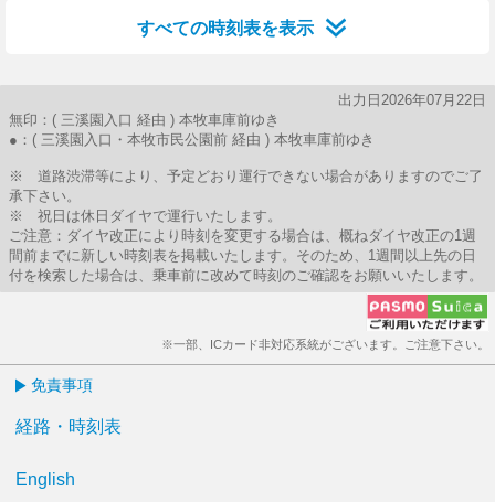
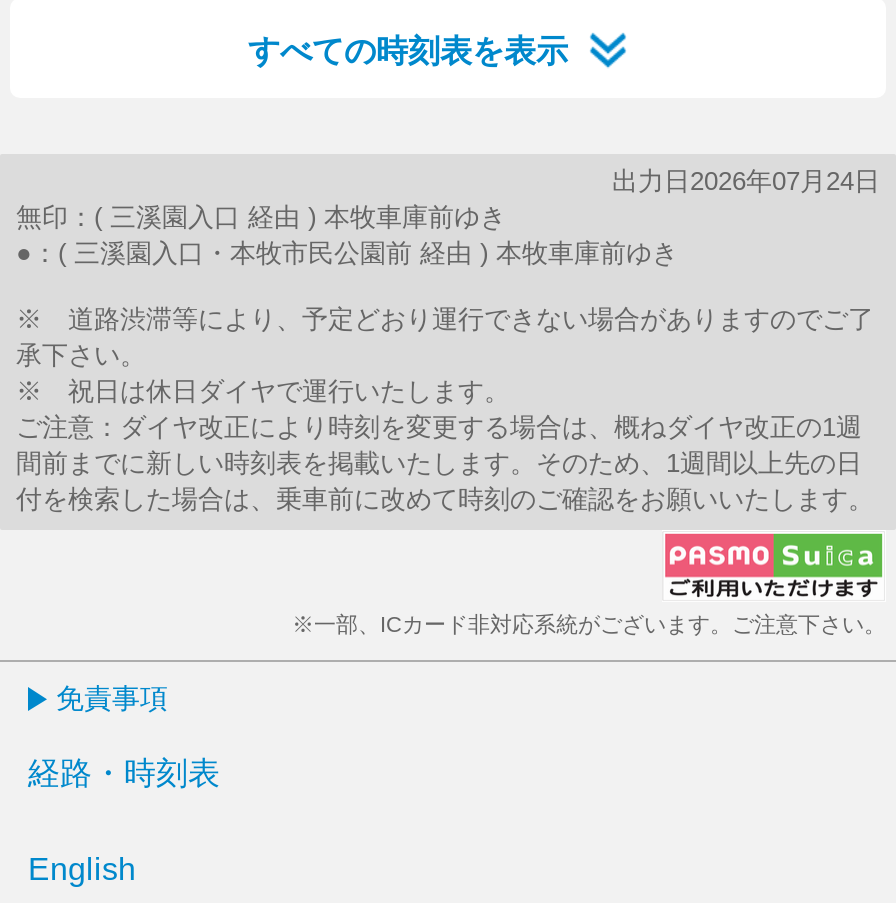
- 出力日2026年07月22日
+ 出力日2026年07月24日
